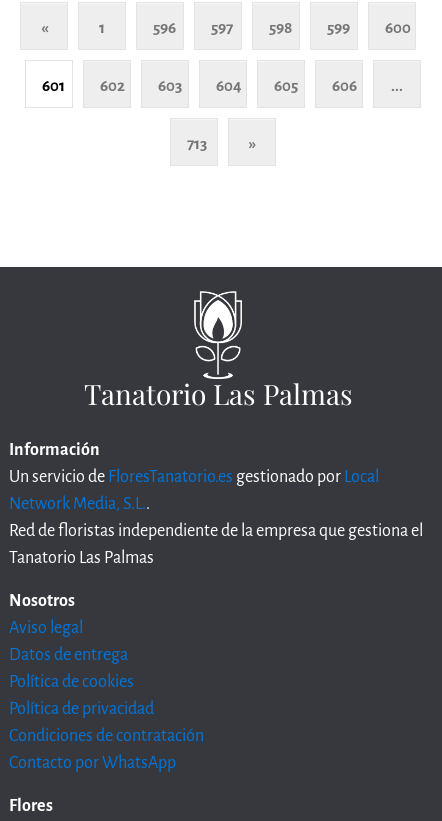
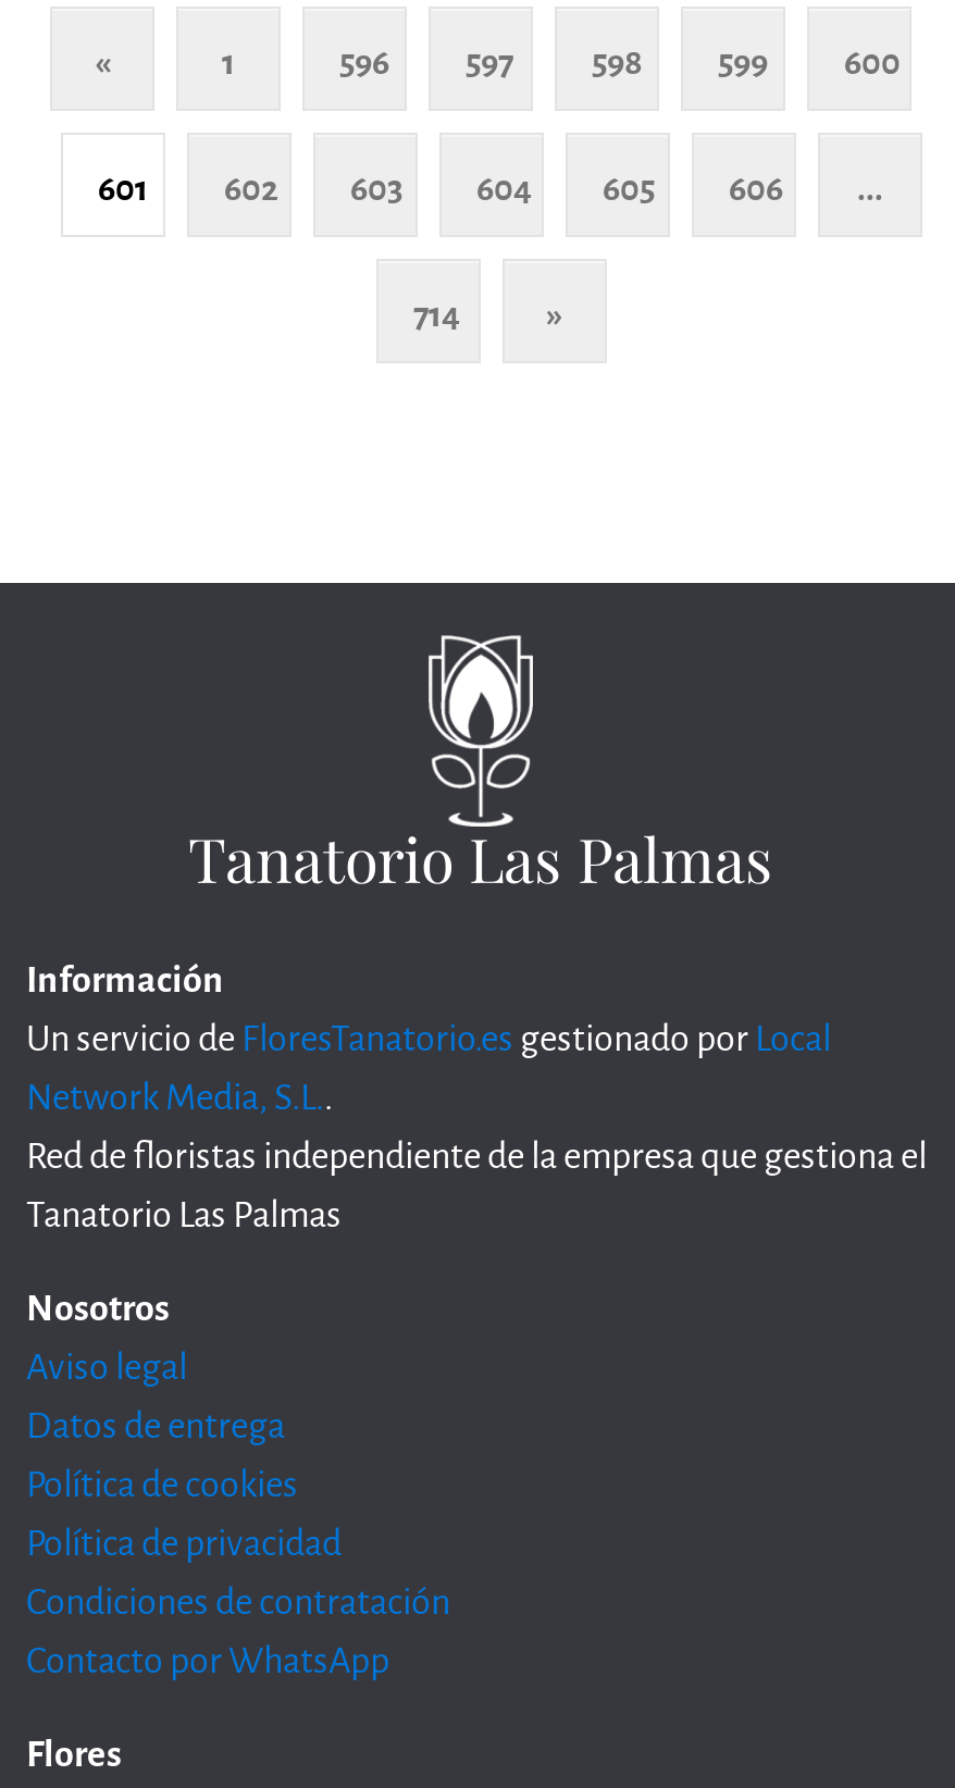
- 713
+ 714
